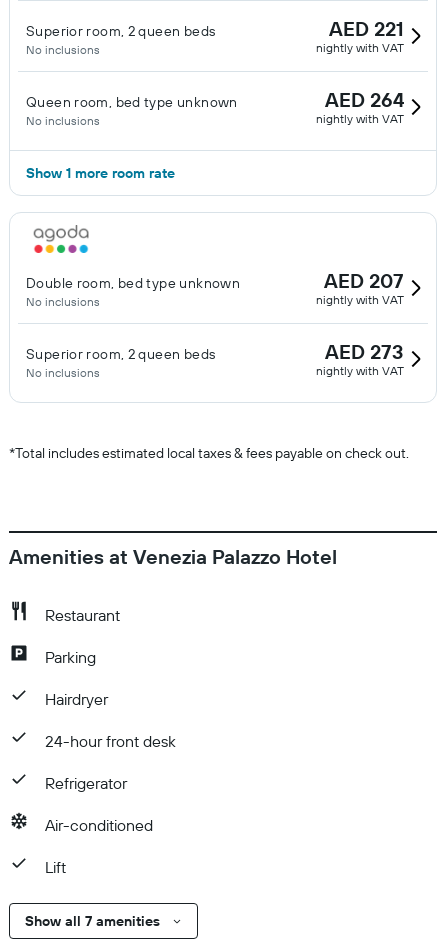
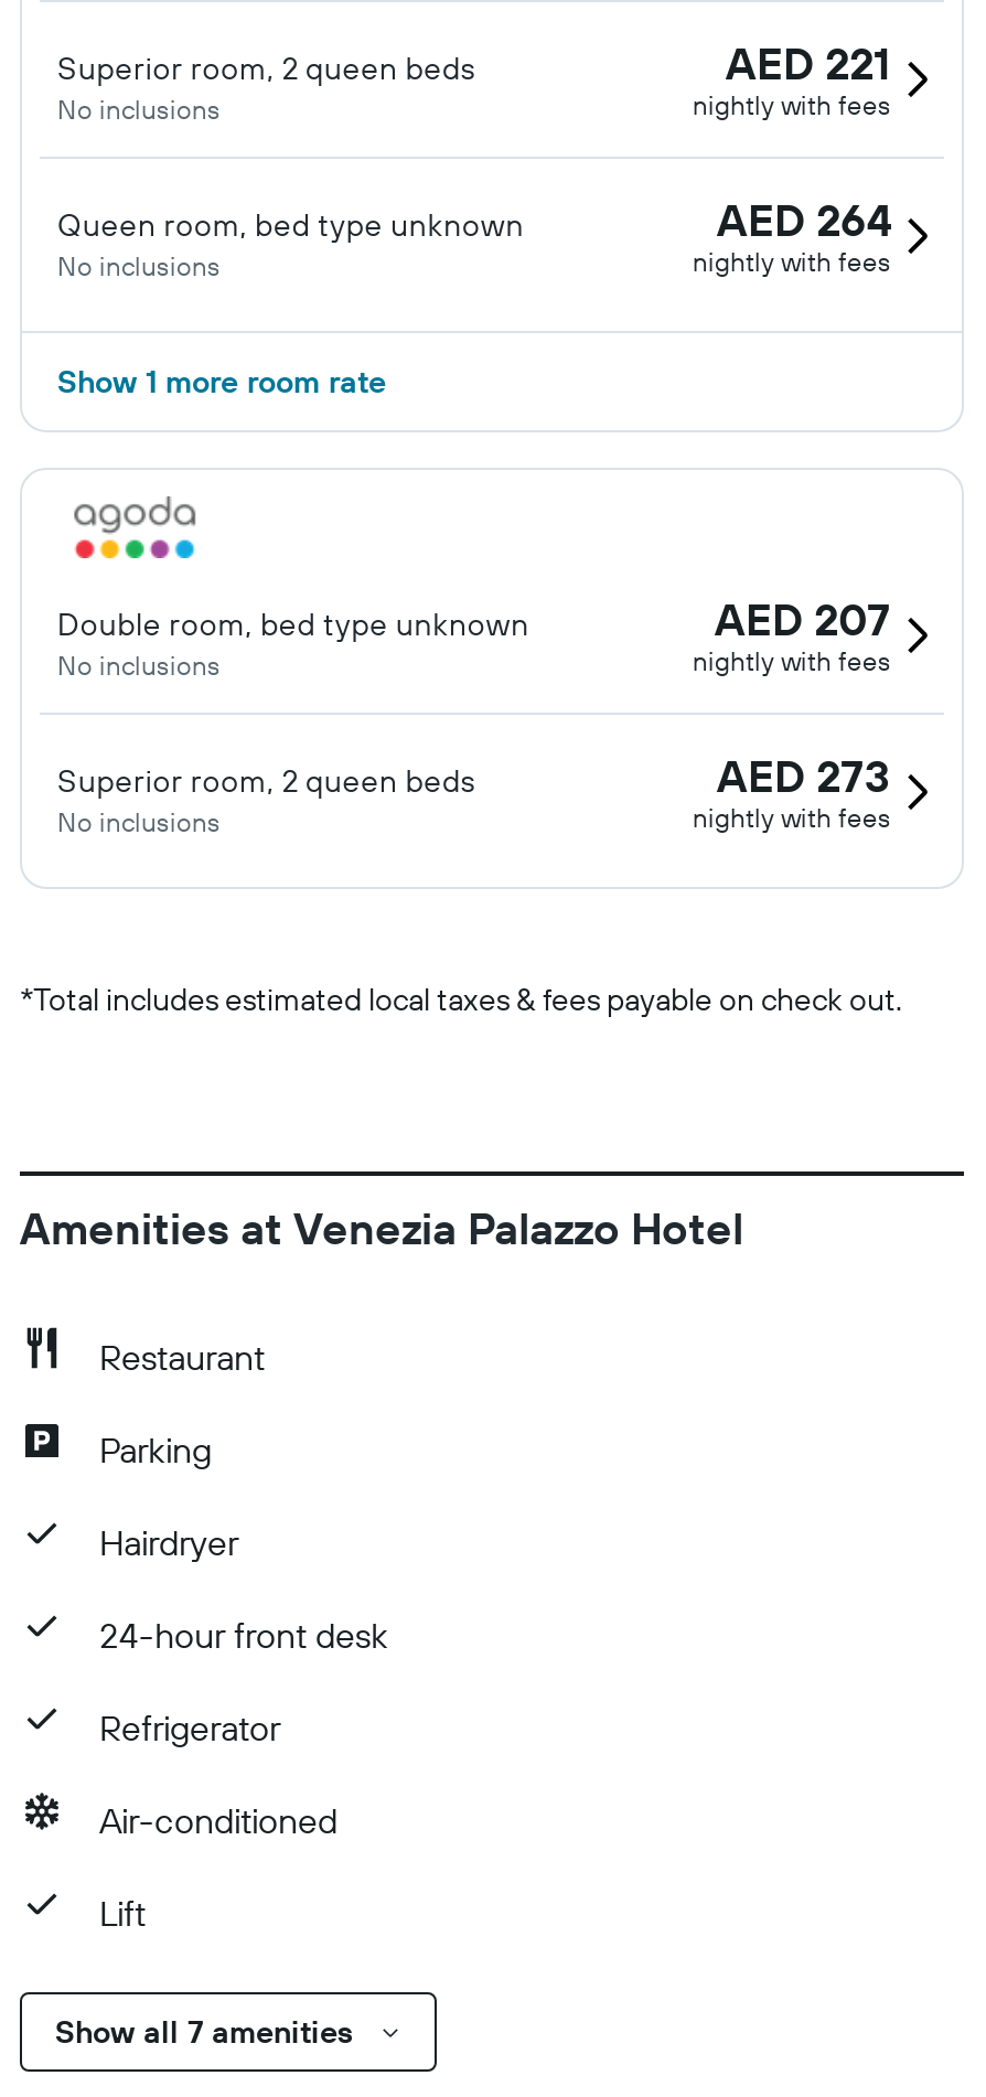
- nightly with VAT
+ nightly with fees

- nightly with VAT
+ nightly with fees

- nightly with VAT
+ nightly with fees

- nightly with VAT
+ nightly with fees
